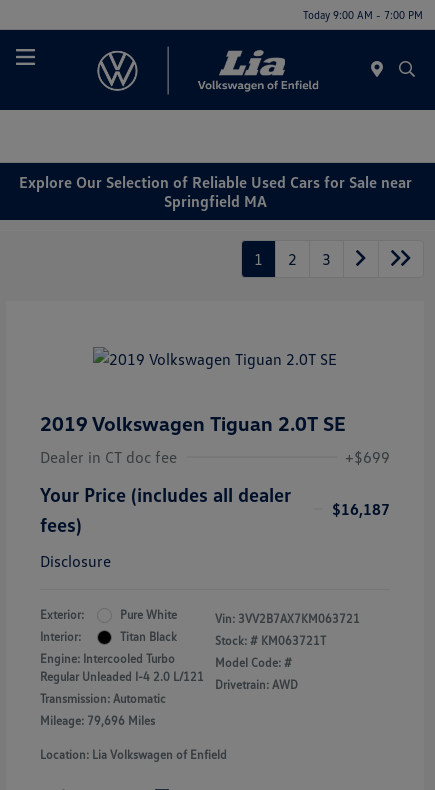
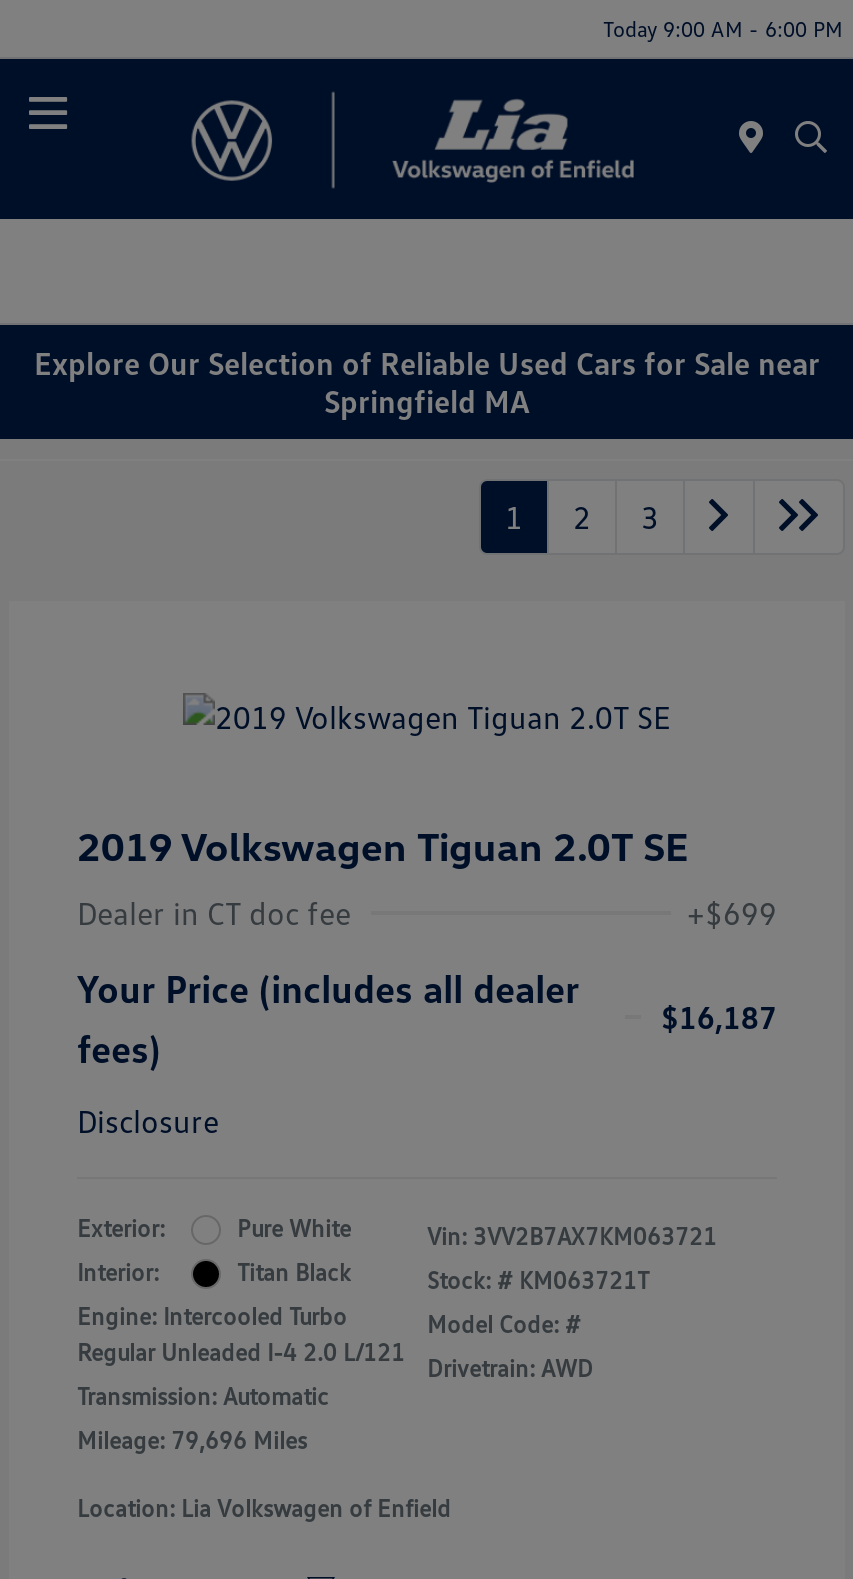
- Today 9:00 AM - 7:00 PM
+ Today 9:00 AM - 6:00 PM
